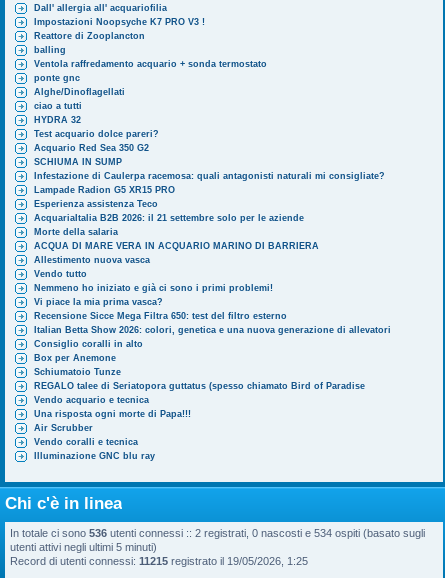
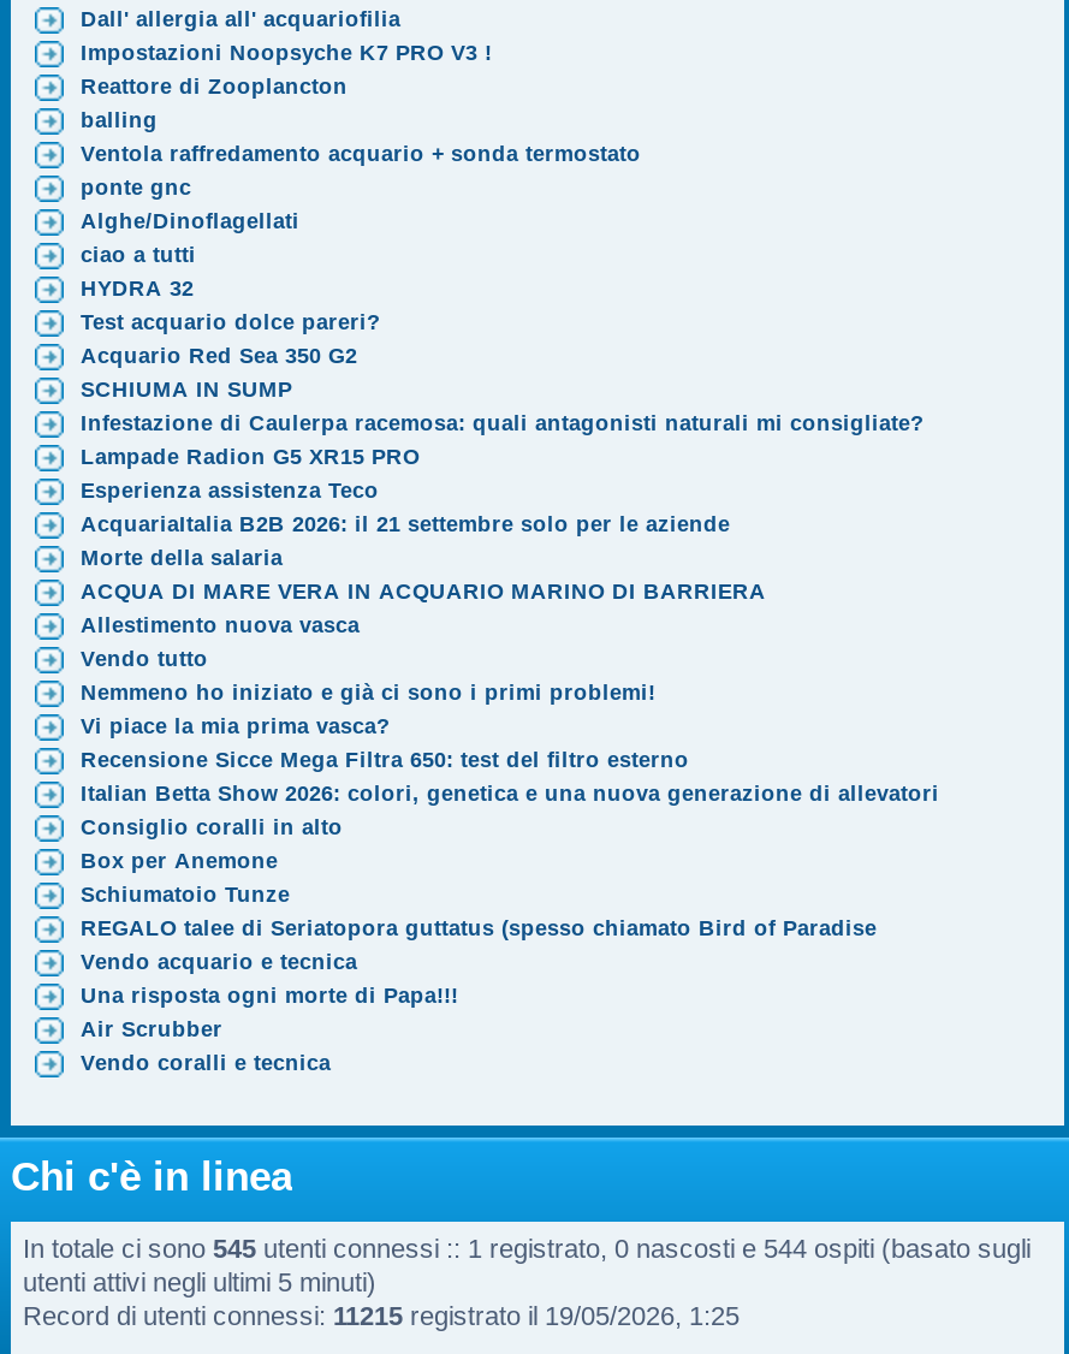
- Illuminazione GNC blu ray

- In totale ci sono 536 utenti connessi :: 2 registrati, 0 nascosti e 534 ospiti (basato sugli
+ In totale ci sono 545 utenti connessi :: 1 registrato, 0 nascosti e 544 ospiti (basato sugli
